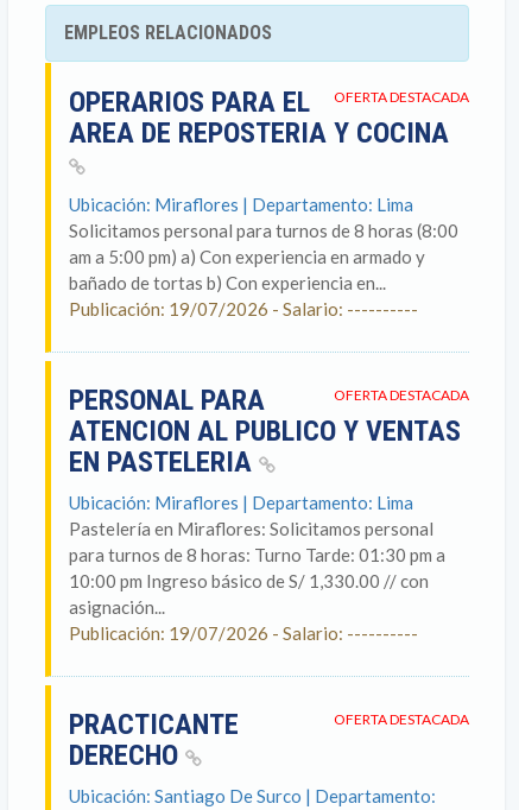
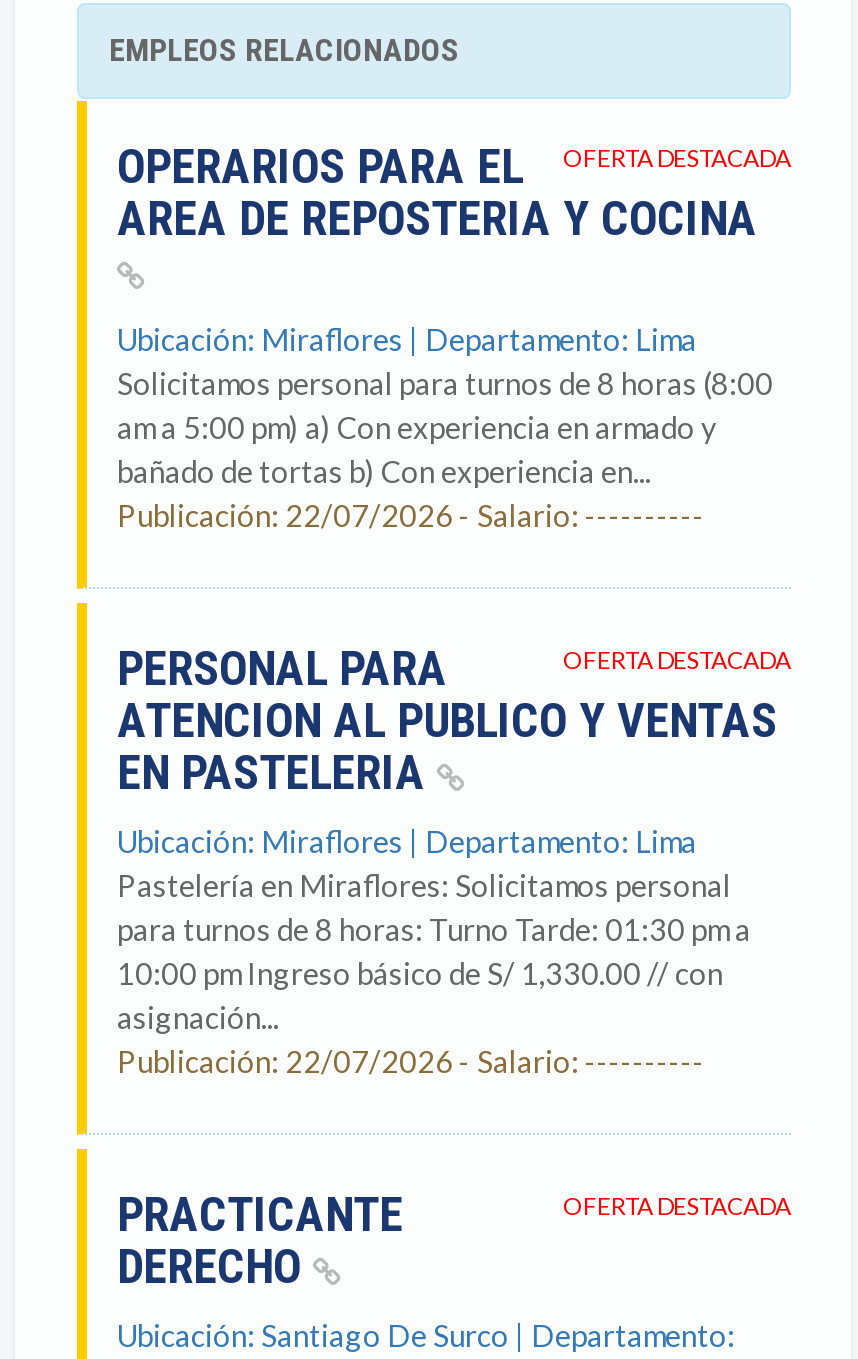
- Publicación: 19/07/2026 - Salario: ----------
+ Publicación: 22/07/2026 - Salario: ----------

- Publicación: 19/07/2026 - Salario: ----------
+ Publicación: 22/07/2026 - Salario: ----------
